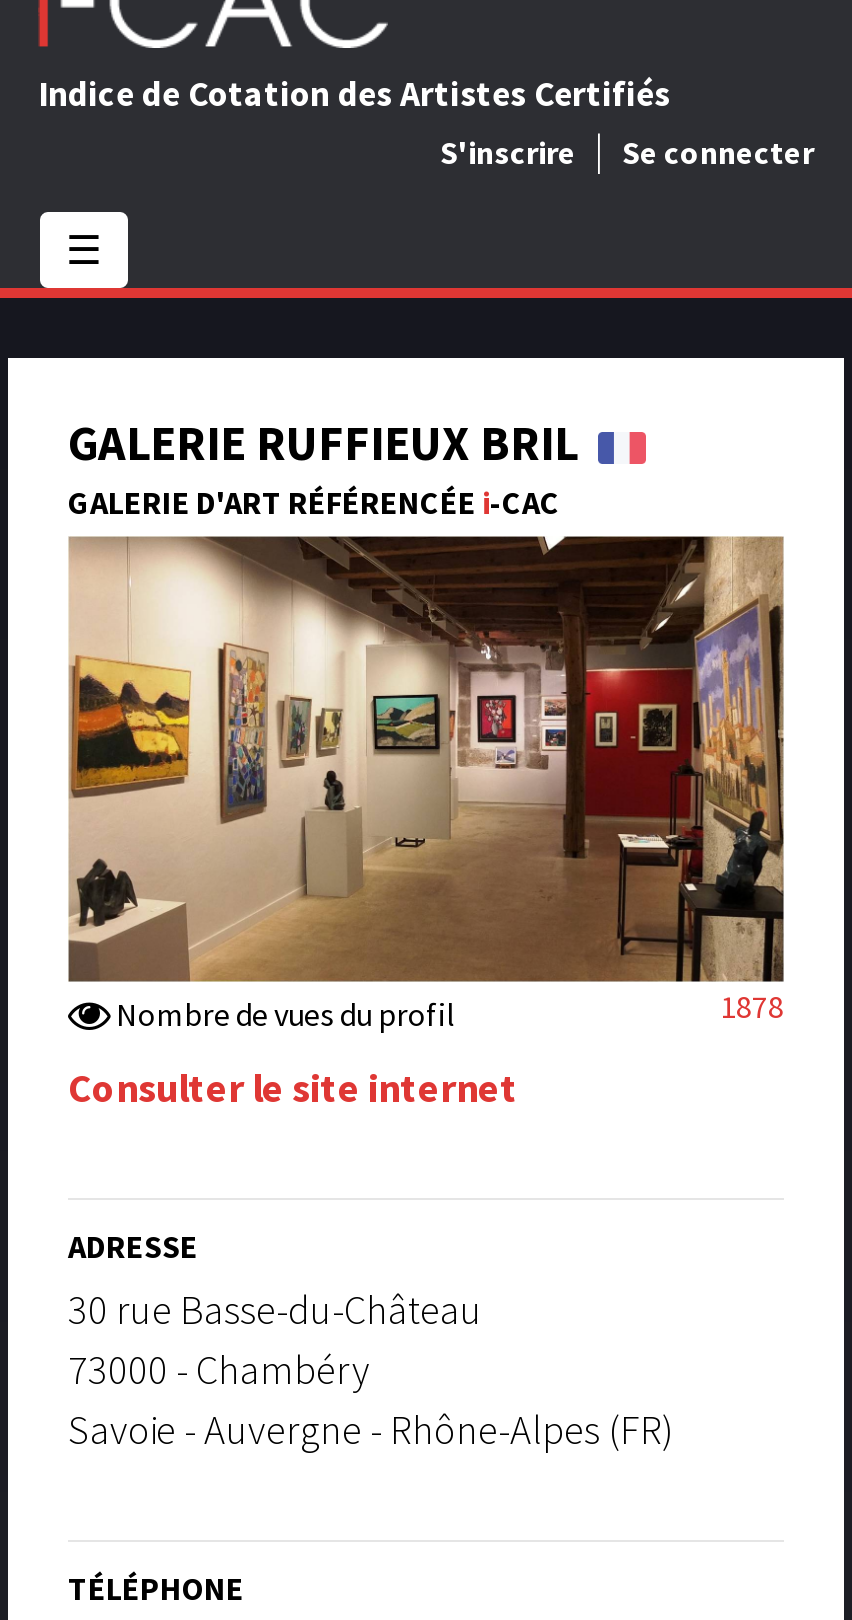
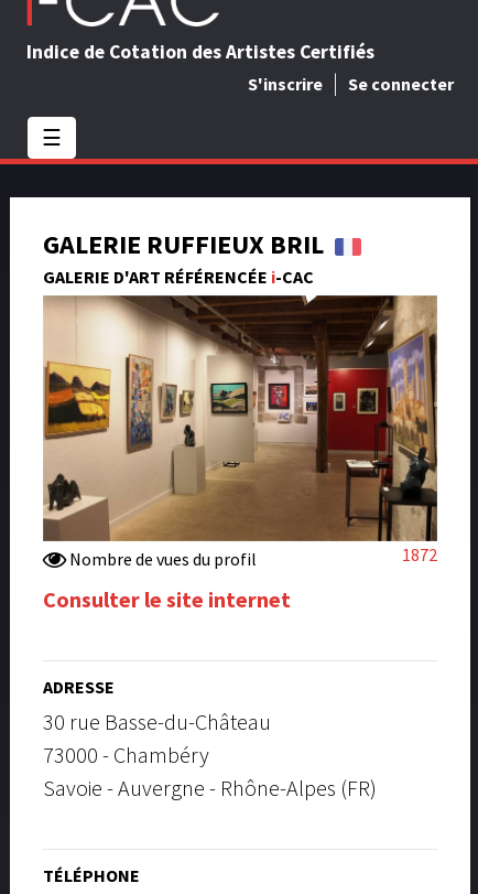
- 1878
+ 1872
